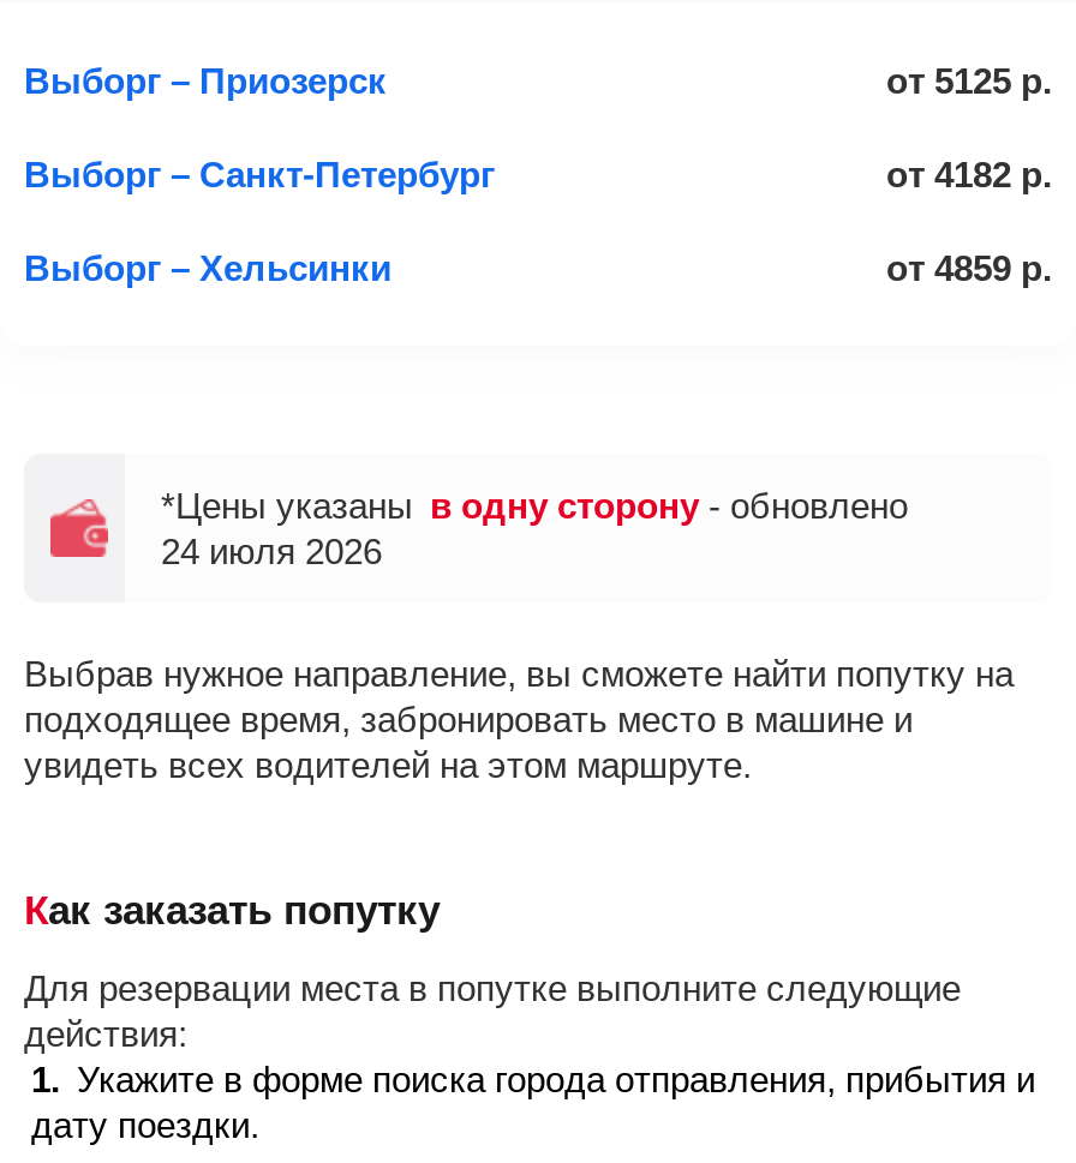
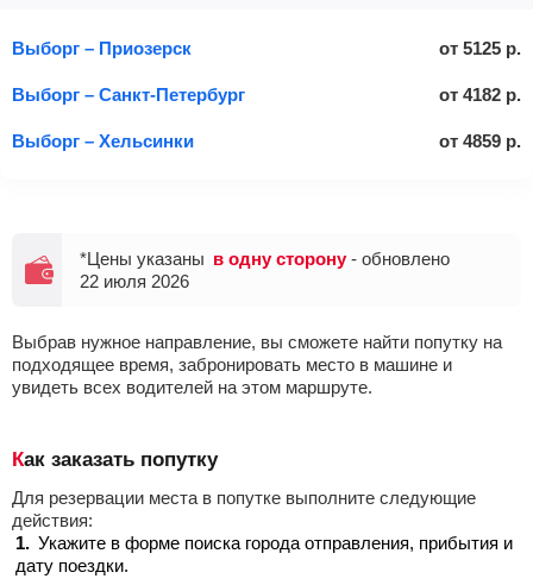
- 24 июля 2026
+ 22 июля 2026
